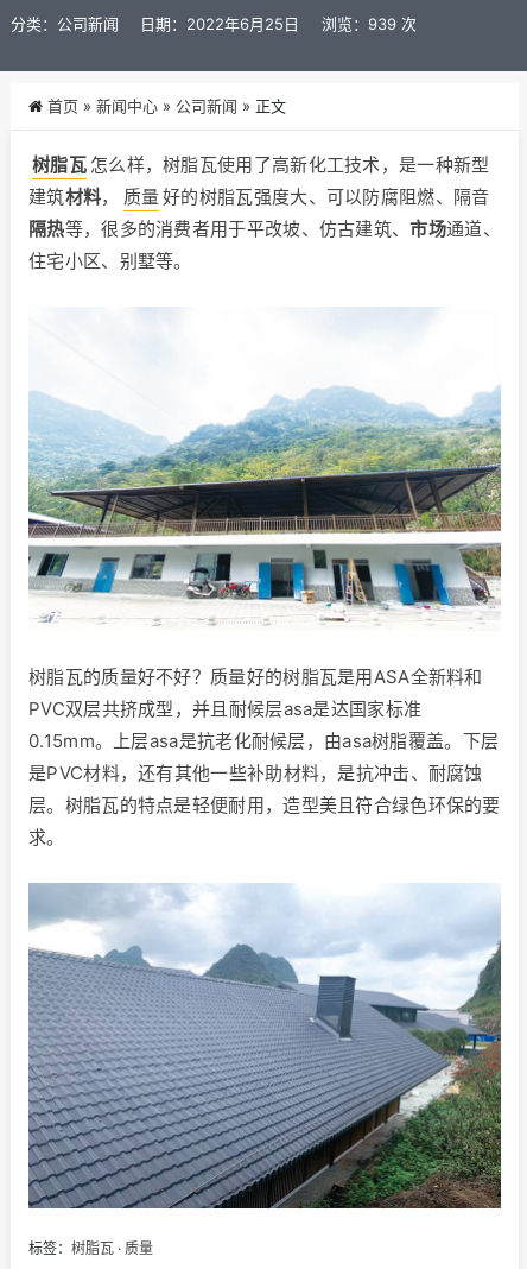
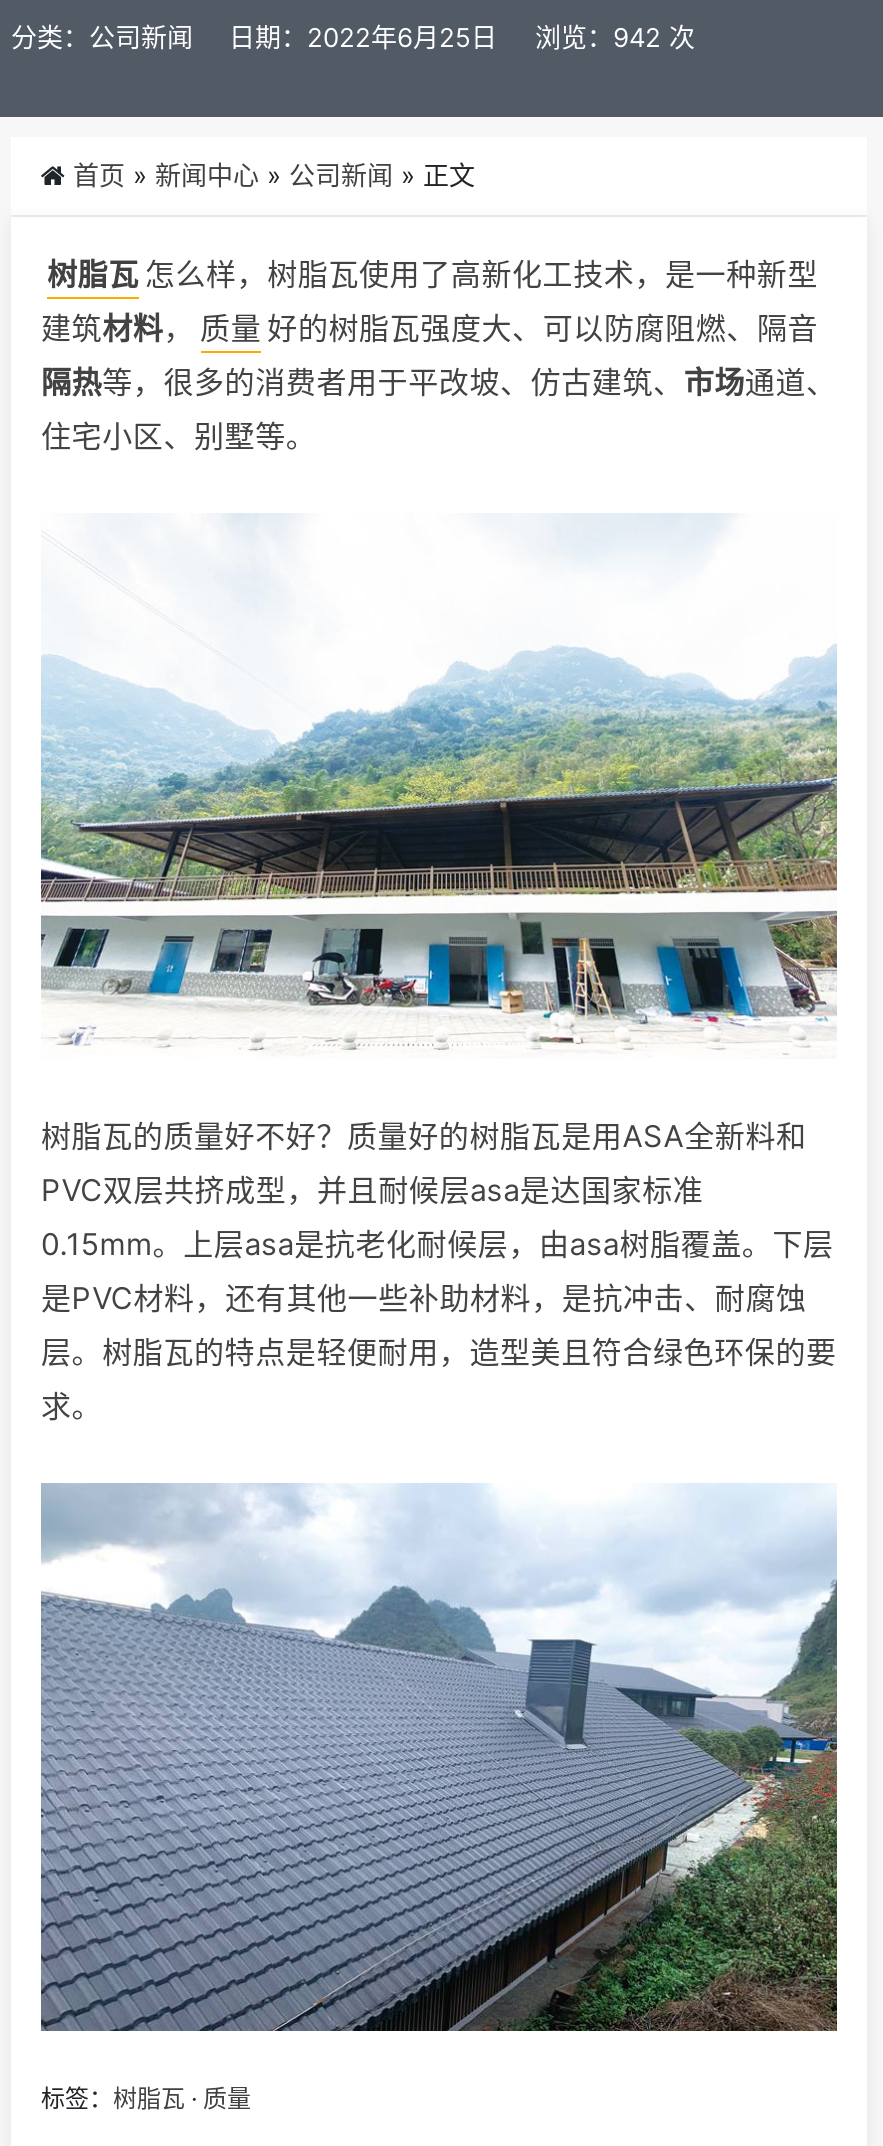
- 分类：公司新闻 日期：2022年6月25日 浏览：939 次
+ 分类：公司新闻 日期：2022年6月25日 浏览：942 次
